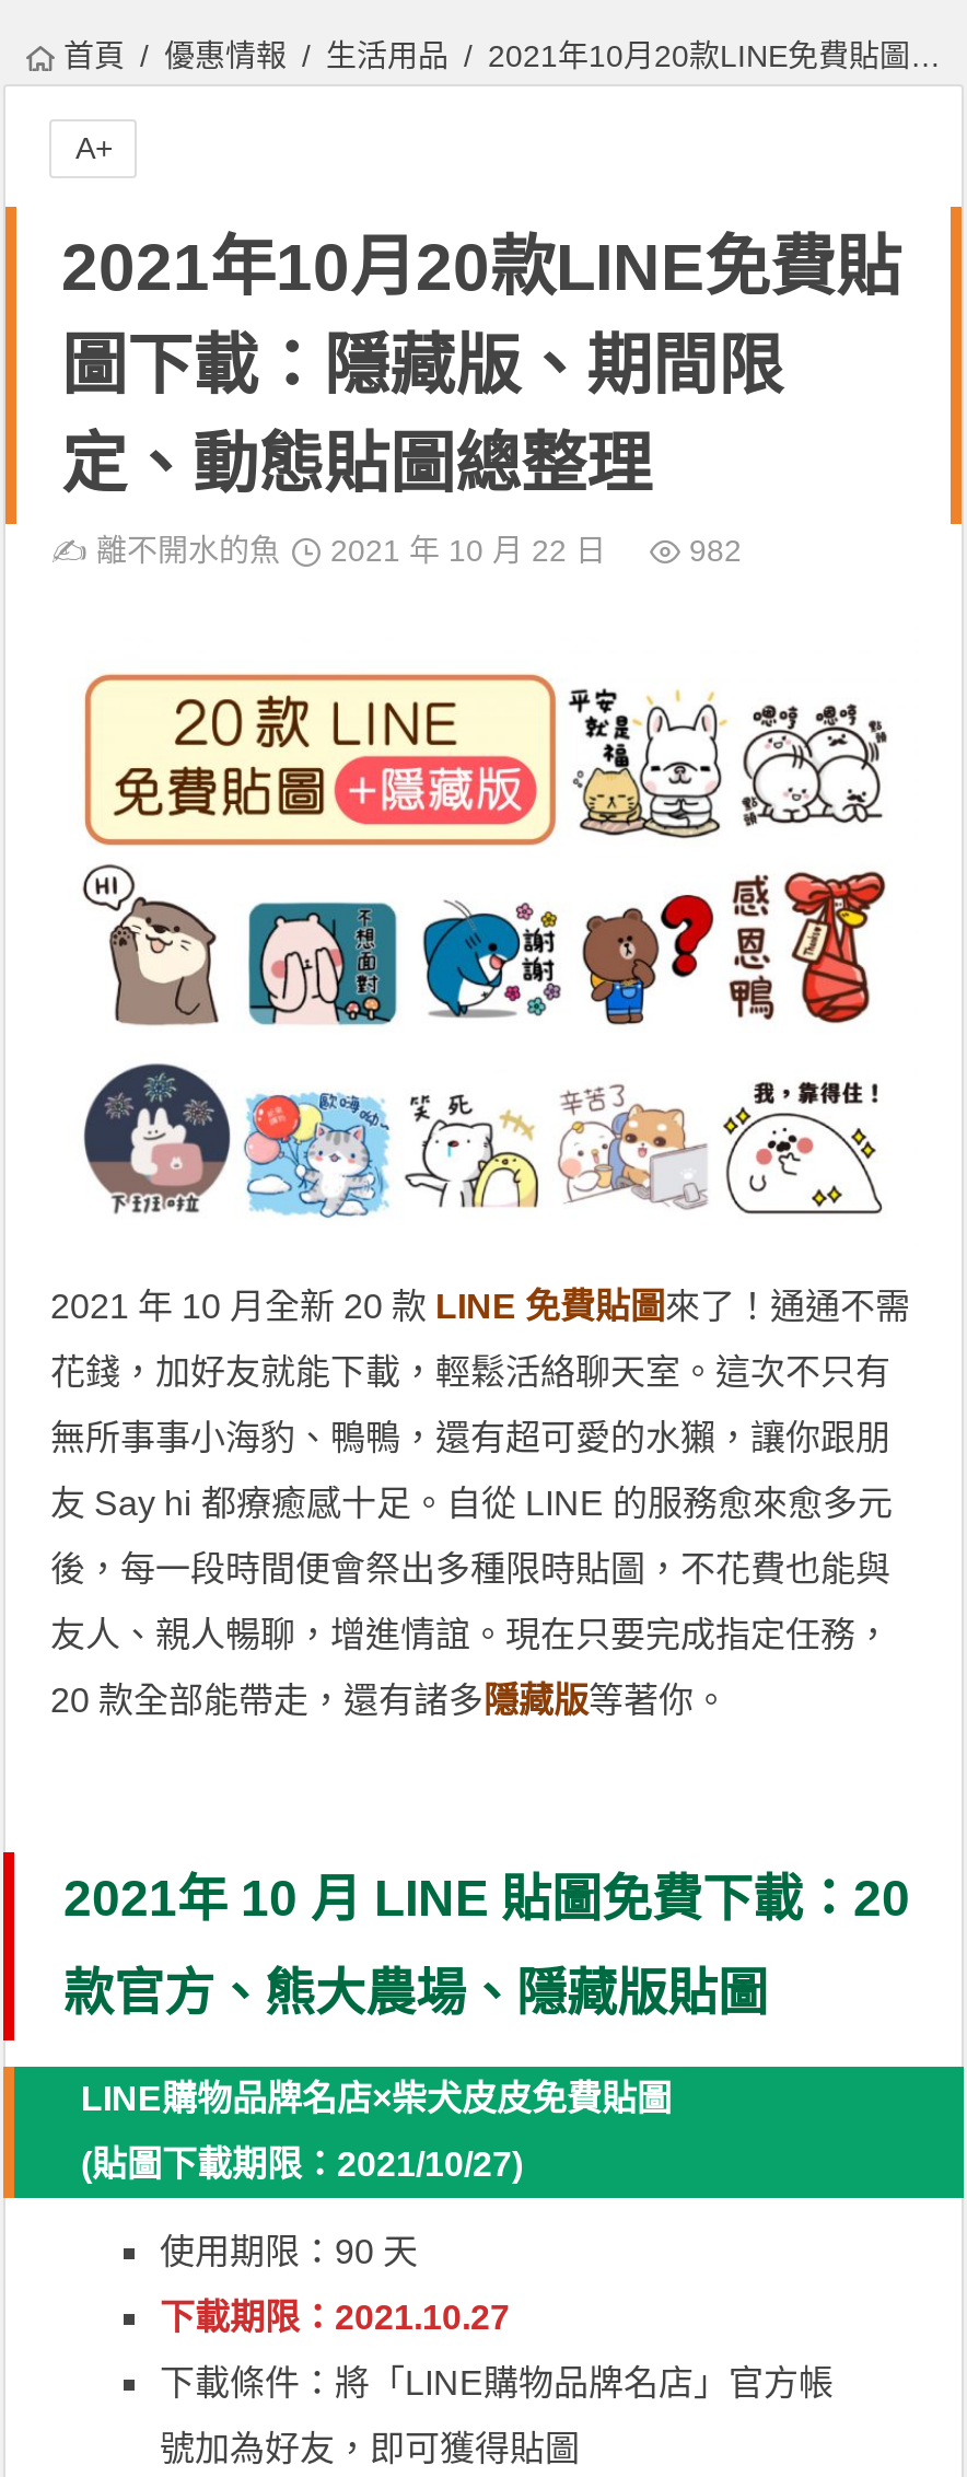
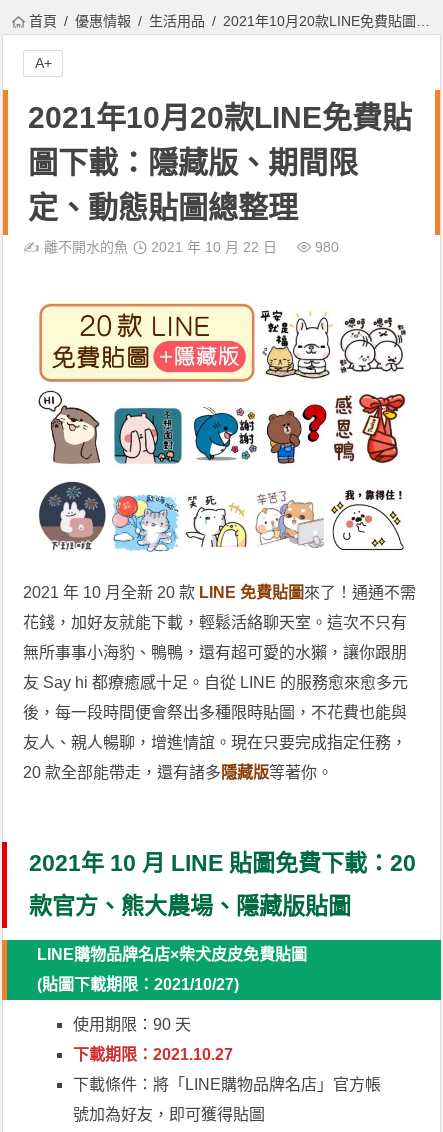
- 982
+ 980
